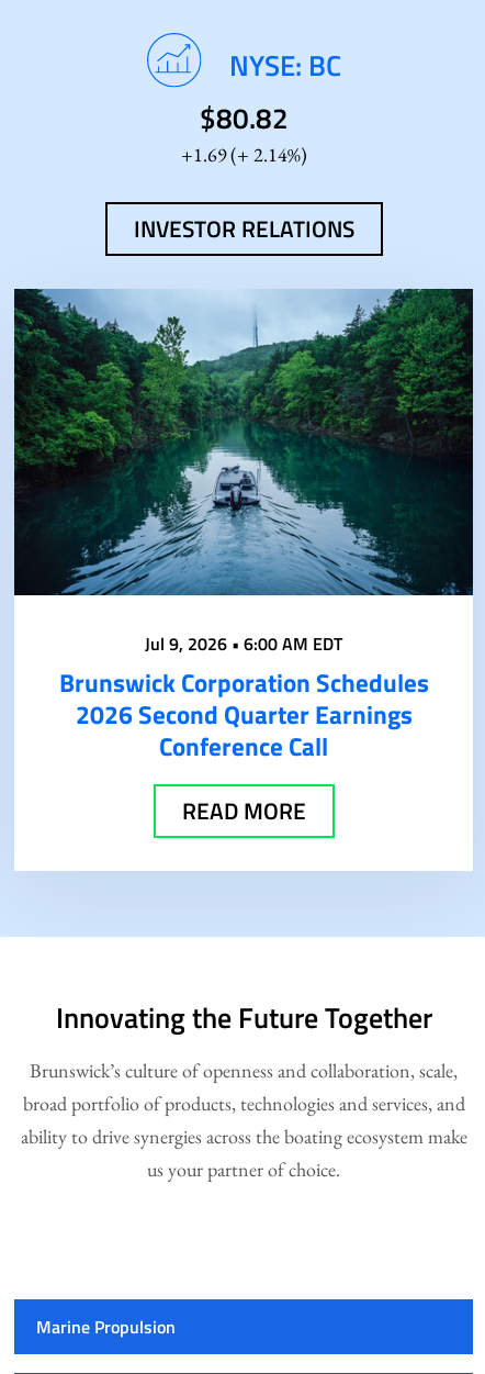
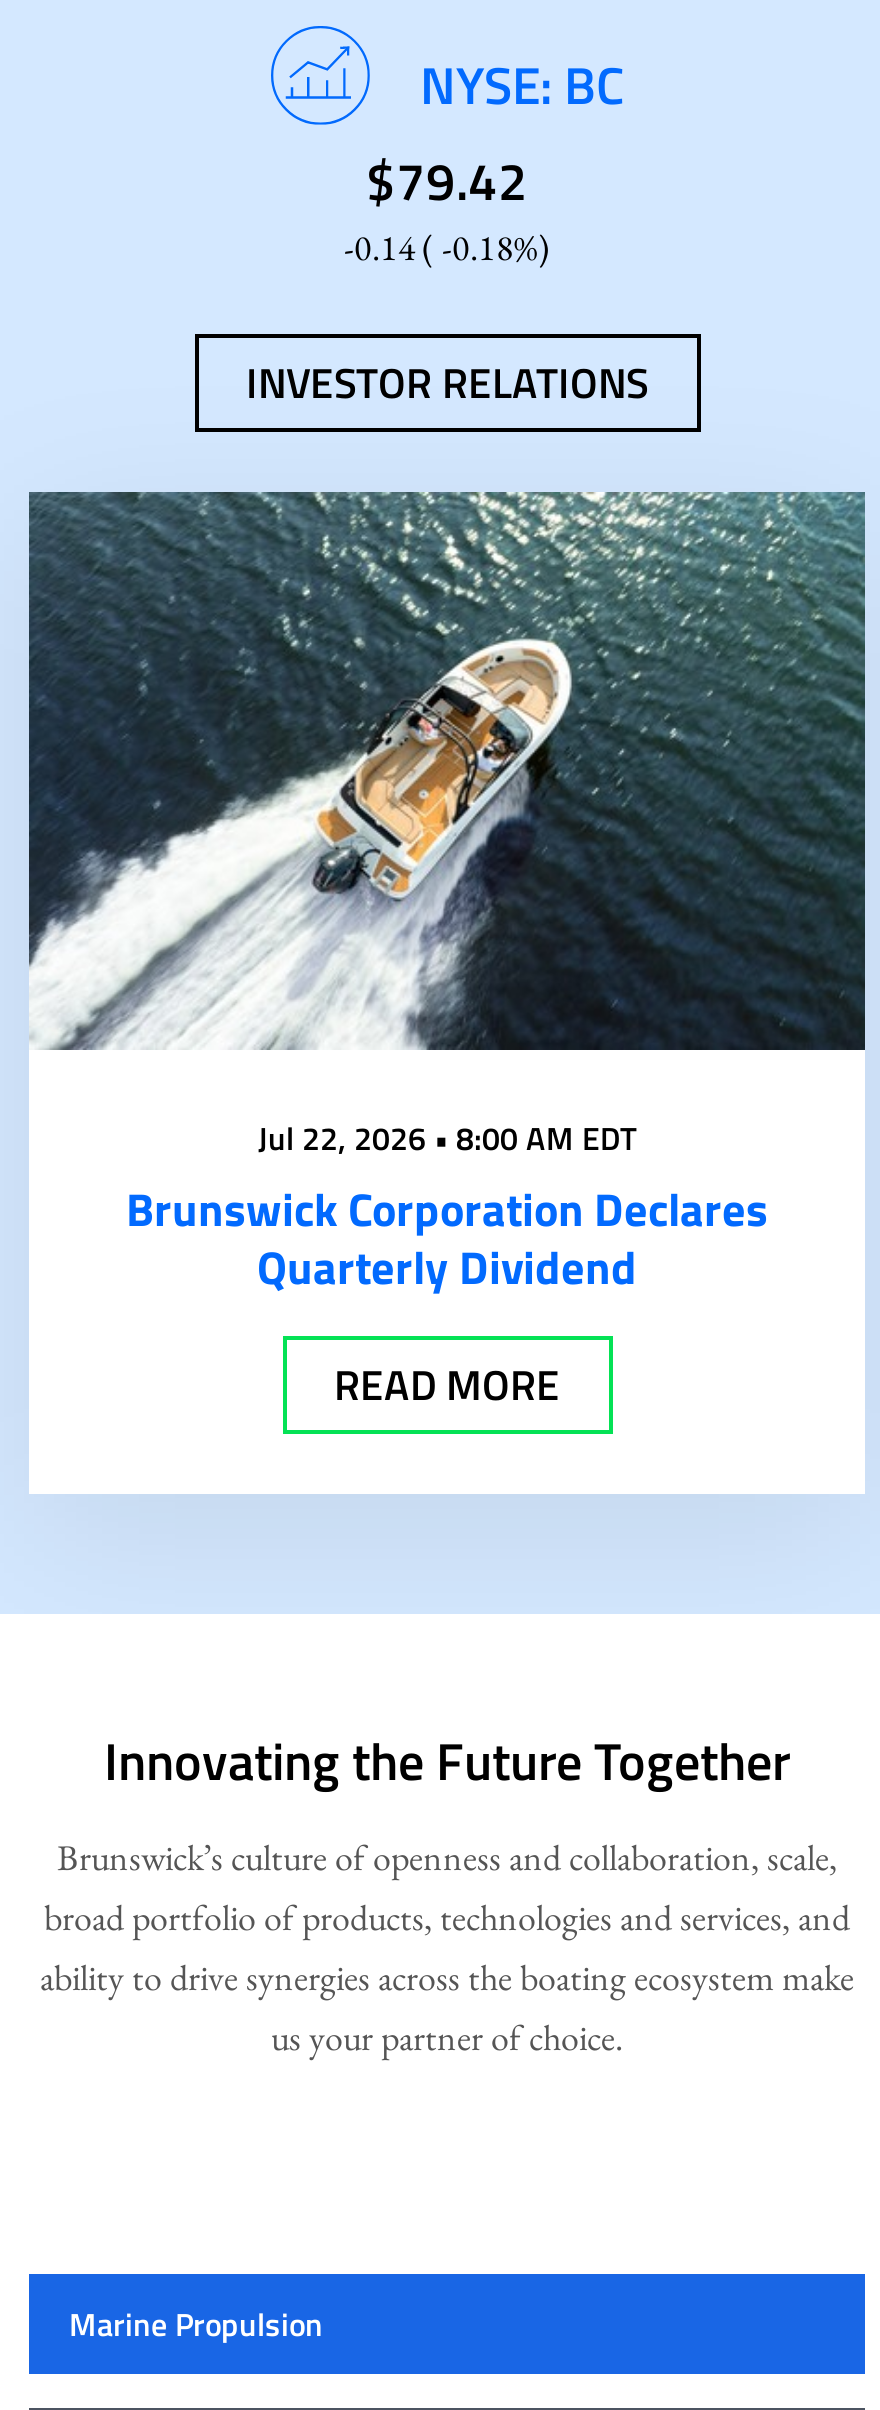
- $80.82
- 1.69 (
- 2.14%)
+ $79.42
+ -0.14 ( -0.18%)

- [image]
- Jul 9, 2026 • 6:00 AM EDT
- Brunswick Corporation Schedules
- 2026 Second Quarter Earnings
- Conference Call
+ [image]
+ Jul 22, 2026 • 8:00 AM EDT
+ Brunswick Corporation Declares
+ Quarterly Dividend
